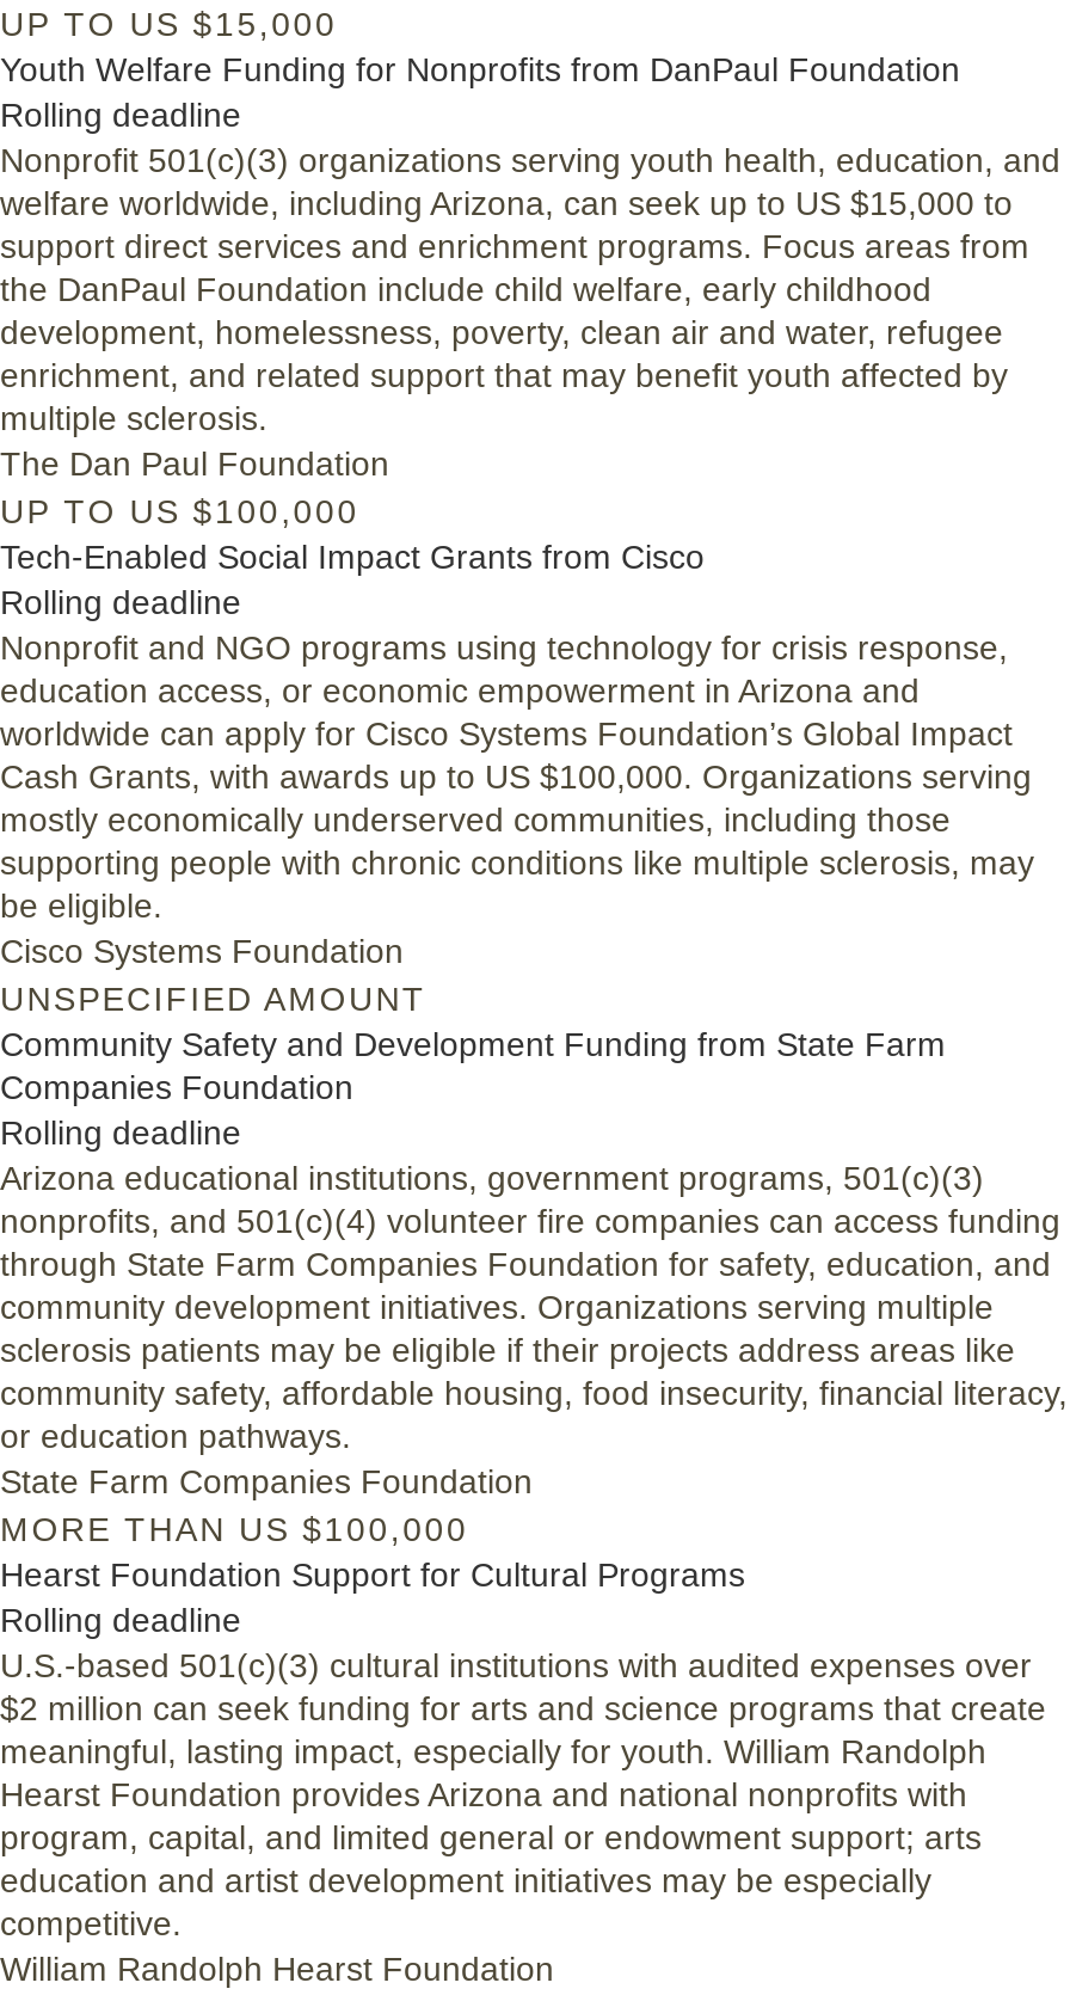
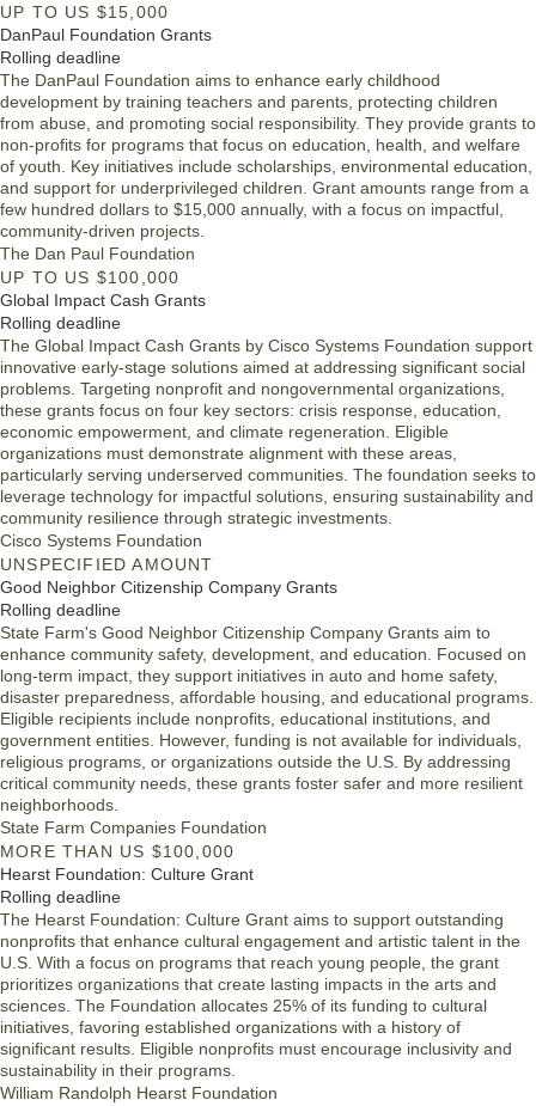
- Youth Welfare Funding for Nonprofits from DanPaul Foundation
+ DanPaul Foundation Grants

- Nonprofit 501(c)(3) organizations serving youth health, education, and
- welfare worldwide, including Arizona, can seek up to US $15,000 to
- support direct services and enrichment programs. Focus areas from
- the DanPaul Foundation include child welfare, early childhood
- development, homelessness, poverty, clean air and water, refugee
- enrichment, and related support that may benefit youth affected by
- multiple sclerosis.
+ The DanPaul Foundation aims to enhance early childhood
+ development by training teachers and parents, protecting children
+ from abuse, and promoting social responsibility. They provide grants to
+ non-profits for programs that focus on education, health, and welfare
+ of youth. Key initiatives include scholarships, environmental education,
+ and support for underprivileged children. Grant amounts range from a
+ few hundred dollars to $15,000 annually, with a focus on impactful,
+ community-driven projects.

- Tech-Enabled Social Impact Grants from Cisco
+ Global Impact Cash Grants

- Nonprofit and NGO programs using technology for crisis response,
- education access, or economic empowerment in Arizona and
- worldwide can apply for Cisco Systems Foundation’s Global Impact
- Cash Grants, with awards up to US $100,000. Organizations serving
- mostly economically underserved communities, including those
- supporting people with chronic conditions like multiple sclerosis, may
- be eligible.
+ The Global Impact Cash Grants by Cisco Systems Foundation support
+ innovative early-stage solutions aimed at addressing significant social
+ problems. Targeting nonprofit and nongovernmental organizations,
+ these grants focus on four key sectors: crisis response, education,
+ economic empowerment, and climate regeneration. Eligible
+ organizations must demonstrate alignment with these areas,
+ particularly serving underserved communities. The foundation seeks to
+ leverage technology for impactful solutions, ensuring sustainability and
+ community resilience through strategic investments.

- Community Safety and Development Funding from State Farm
- Companies Foundation
+ Good Neighbor Citizenship Company Grants

- Arizona educational institutions, government programs, 501(c)(3)
- nonprofits, and 501(c)(4) volunteer fire companies can access funding
- through State Farm Companies Foundation for safety, education, and
- community development initiatives. Organizations serving multiple
- sclerosis patients may be eligible if their projects address areas like
- community safety, affordable housing, food insecurity, financial literacy,
- or education pathways.
+ State Farm's Good Neighbor Citizenship Company Grants aim to
+ enhance community safety, development, and education. Focused on
+ long-term impact, they support initiatives in auto and home safety,
+ disaster preparedness, affordable housing, and educational programs.
+ Eligible recipients include nonprofits, educational institutions, and
+ government entities. However, funding is not available for individuals,
+ religious programs, or organizations outside the U.S. By addressing
+ critical community needs, these grants foster safer and more resilient
+ neighborhoods.

- Hearst Foundation Support for Cultural Programs
+ Hearst Foundation: Culture Grant

- U.S.-based 501(c)(3) cultural institutions with audited expenses over
- $2 million can seek funding for arts and science programs that create
- meaningful, lasting impact, especially for youth. William Randolph
- Hearst Foundation provides Arizona and national nonprofits with
- program, capital, and limited general or endowment support; arts
- education and artist development initiatives may be especially
- competitive.
+ The Hearst Foundation: Culture Grant aims to support outstanding
+ nonprofits that enhance cultural engagement and artistic talent in the
+ U.S. With a focus on programs that reach young people, the grant
+ prioritizes organizations that create lasting impacts in the arts and
+ sciences. The Foundation allocates 25% of its funding to cultural
+ initiatives, favoring established organizations with a history of
+ significant results. Eligible nonprofits must encourage inclusivity and
+ sustainability in their programs.
